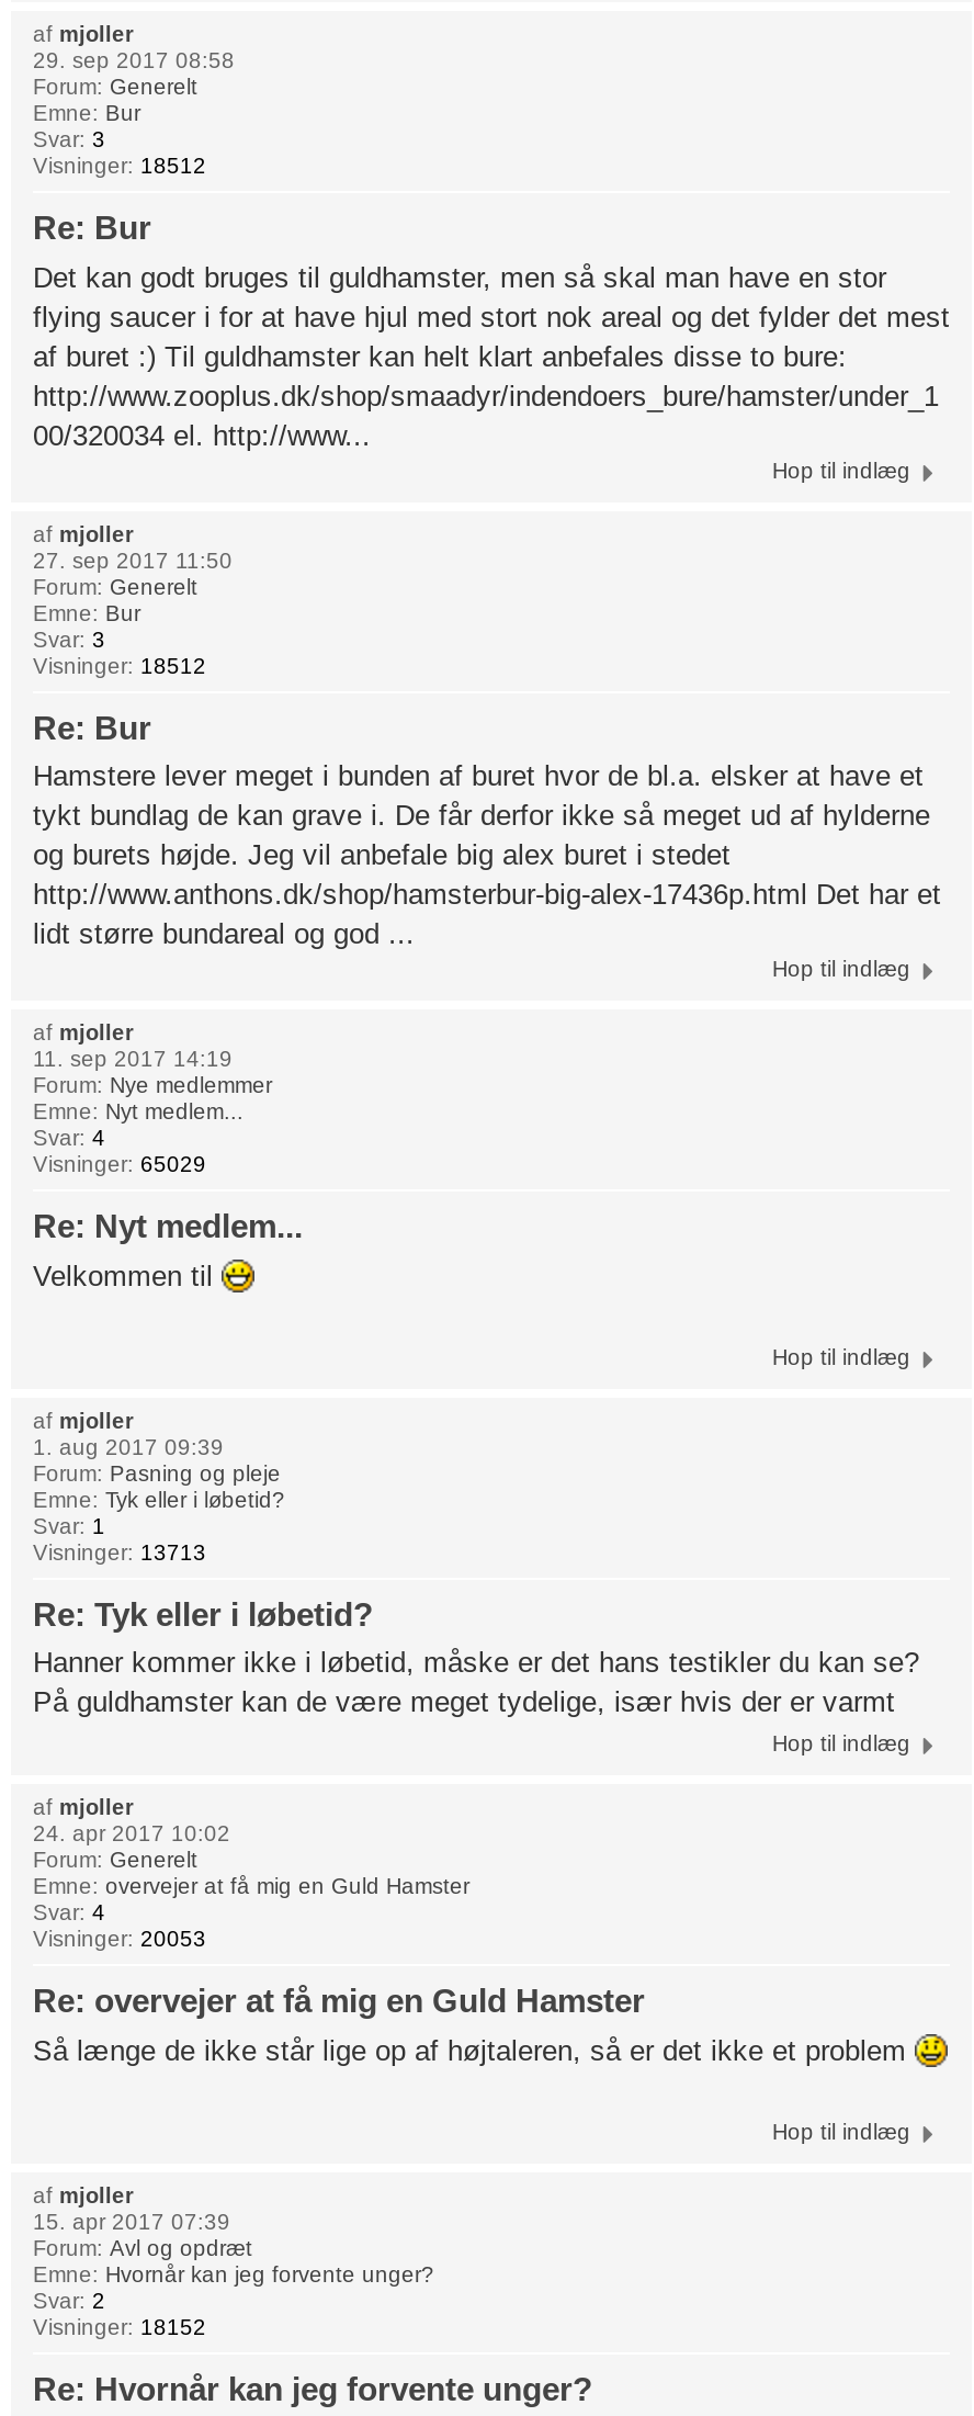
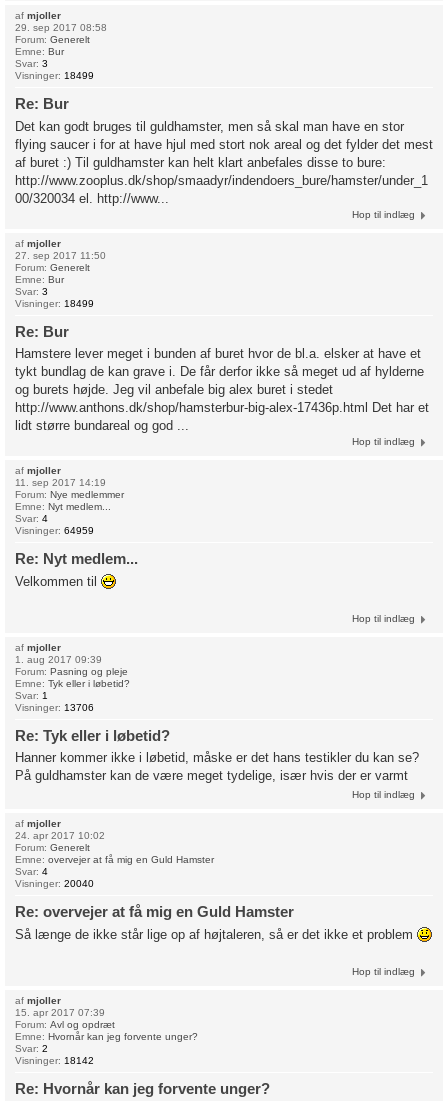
- Visninger: 18512
+ Visninger: 18499

- Visninger: 18512
+ Visninger: 18499

- Visninger: 65029
+ Visninger: 64959

- Visninger: 13713
+ Visninger: 13706

- Visninger: 20053
+ Visninger: 20040

- Visninger: 18152
+ Visninger: 18142
